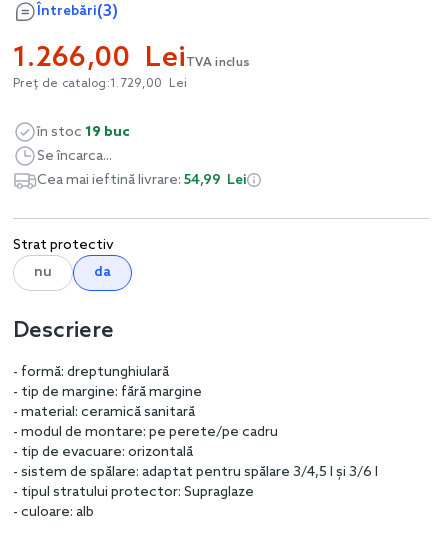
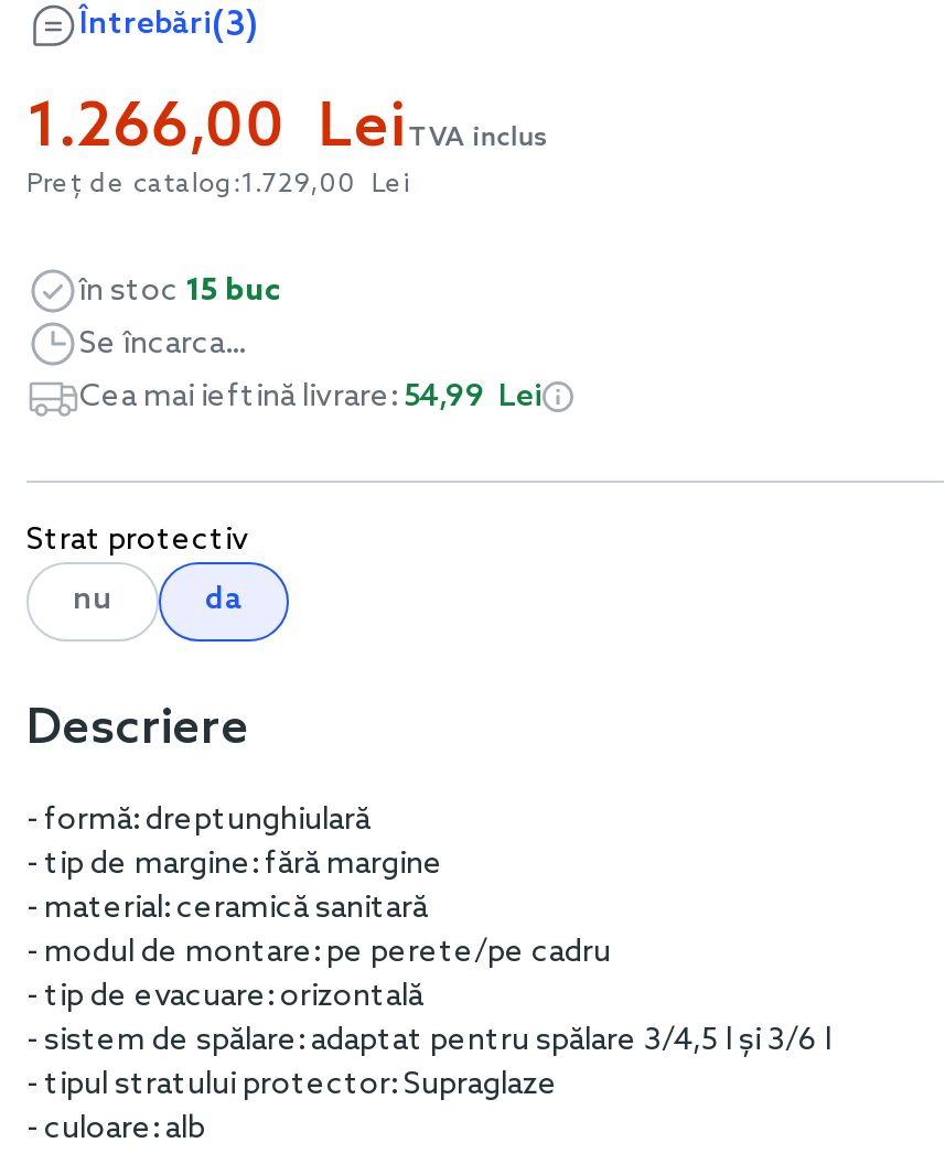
- în stoc 19 buc
+ în stoc 15 buc
